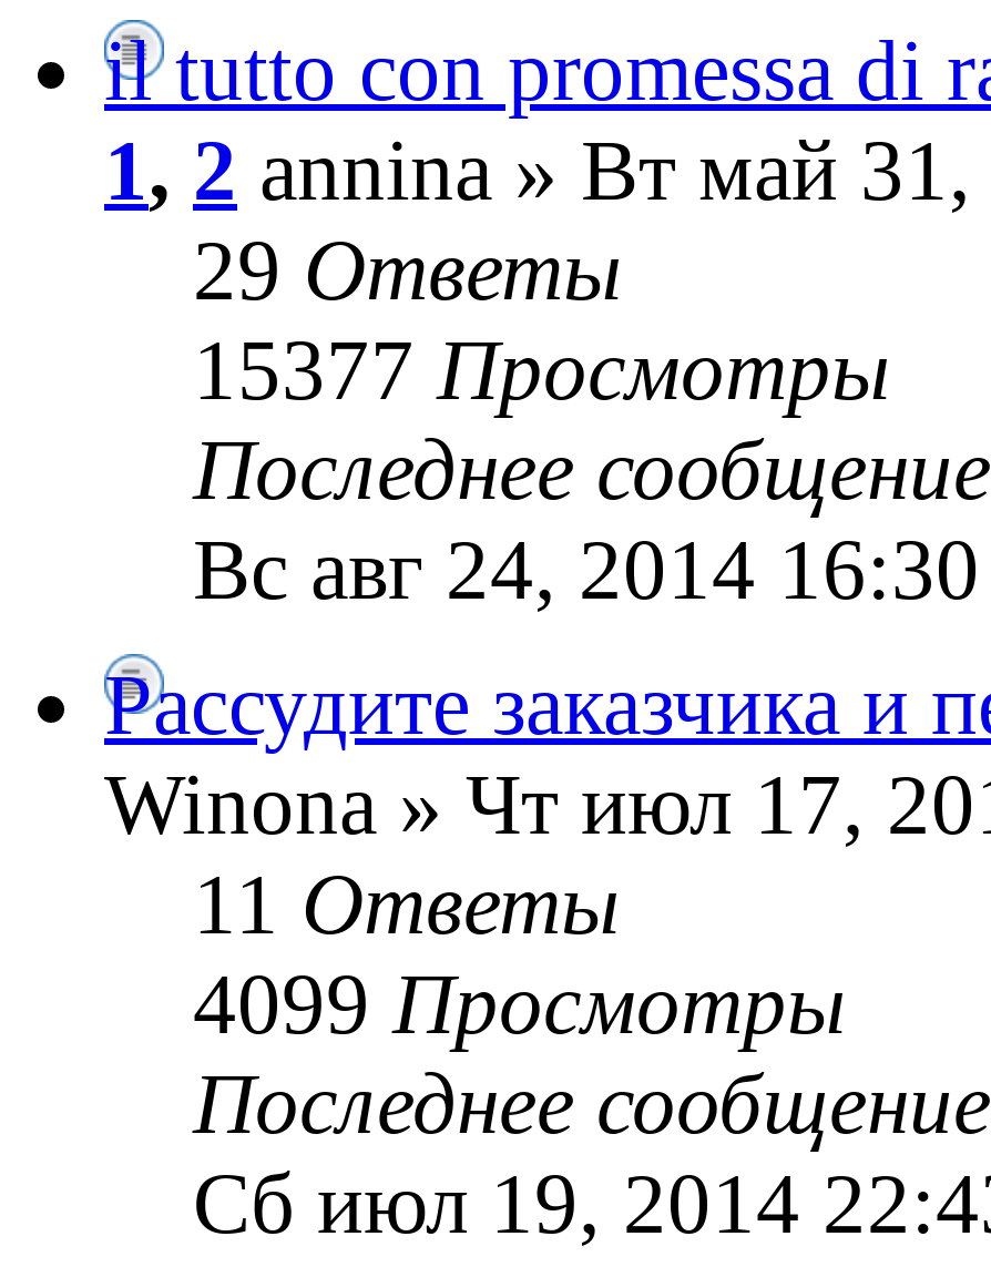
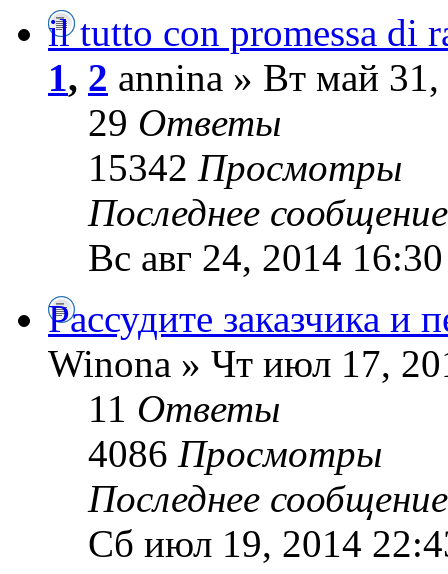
- 15377 Просмотры
+ 15342 Просмотры

- 4099 Просмотры
+ 4086 Просмотры
